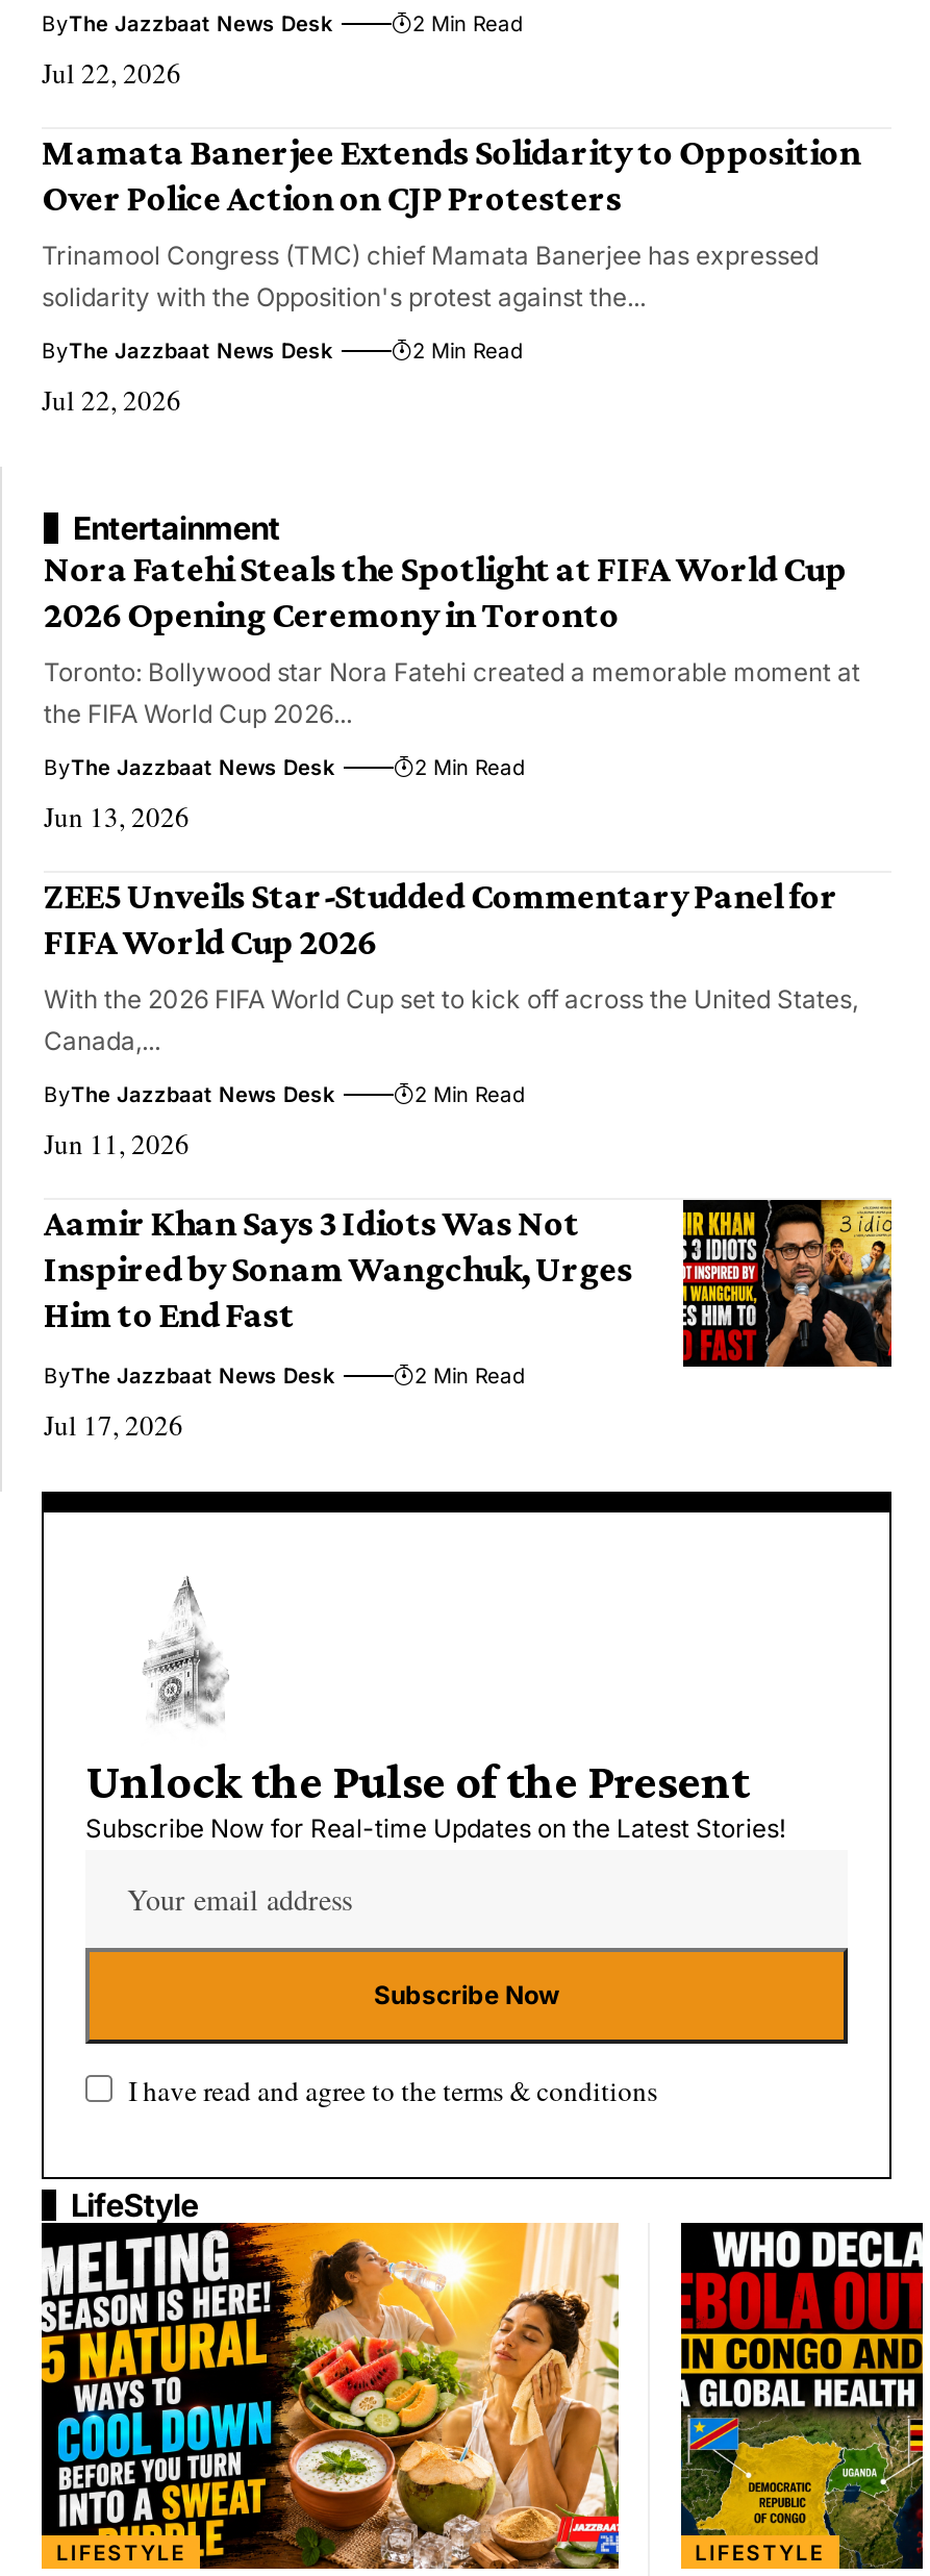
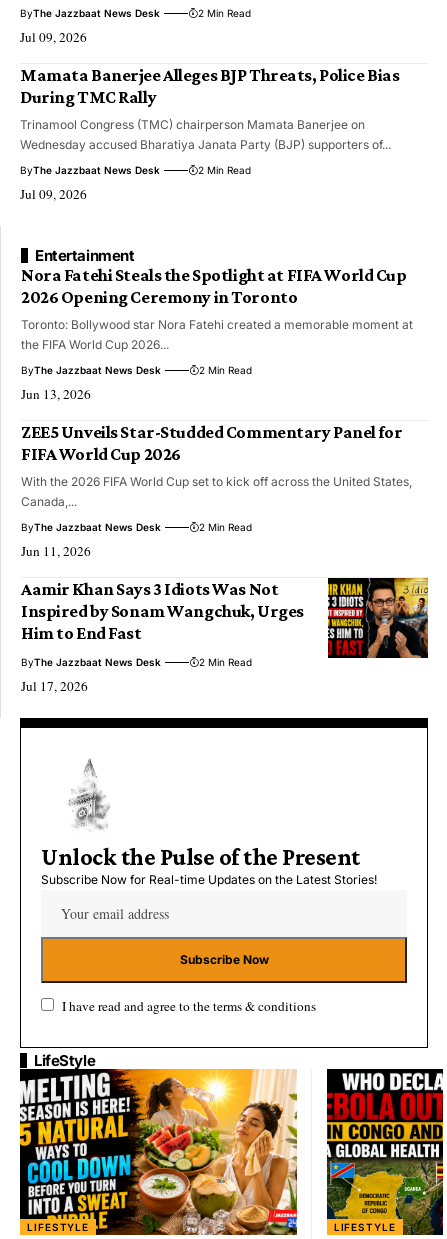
- Jul 22, 2026
+ Jul 09, 2026

- Mamata Banerjee Extends Solidarity to Opposition
- Over Police Action on CJP Protesters
+ Mamata Banerjee Alleges BJP Threats, Police Bias
+ During TMC Rally

- Trinamool Congress (TMC) chief Mamata Banerjee has expressed
- solidarity with the Opposition's protest against the...
+ Trinamool Congress (TMC) chairperson Mamata Banerjee on
+ Wednesday accused Bharatiya Janata Party (BJP) supporters of...

- Jul 22, 2026
+ Jul 09, 2026
